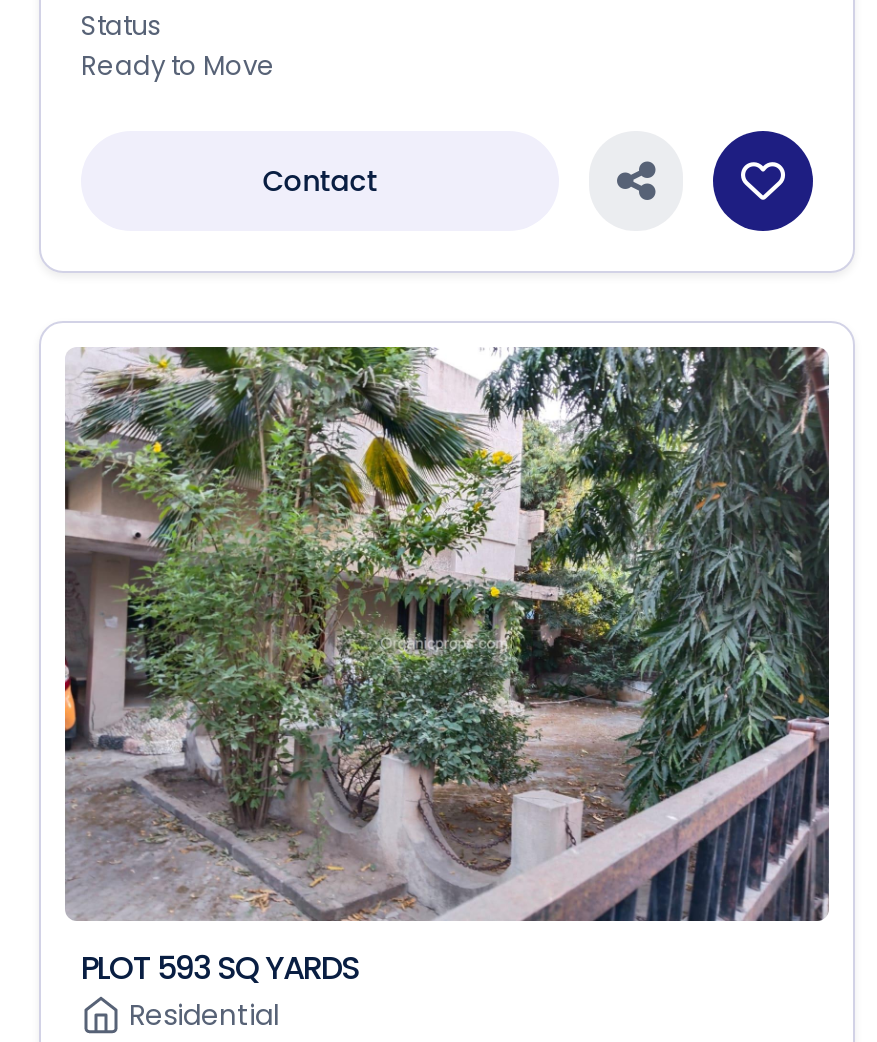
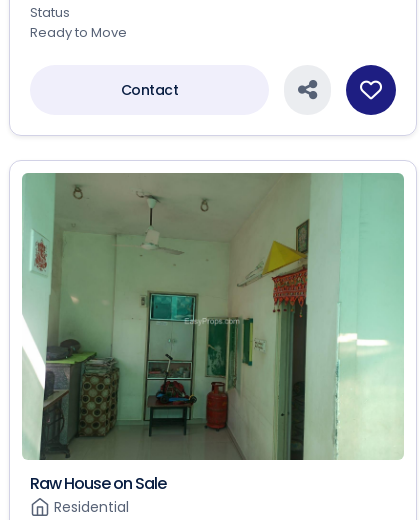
- [image]
- PLOT 593 SQ YARDS
+ [image]
+ Raw House on Sale
